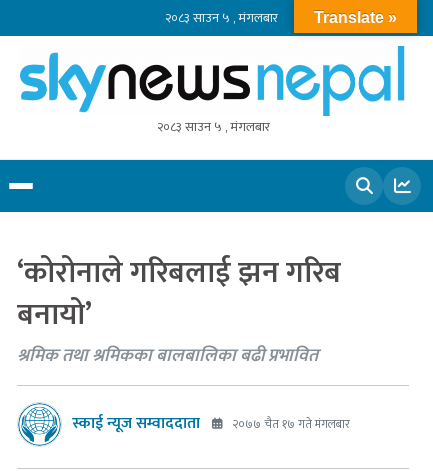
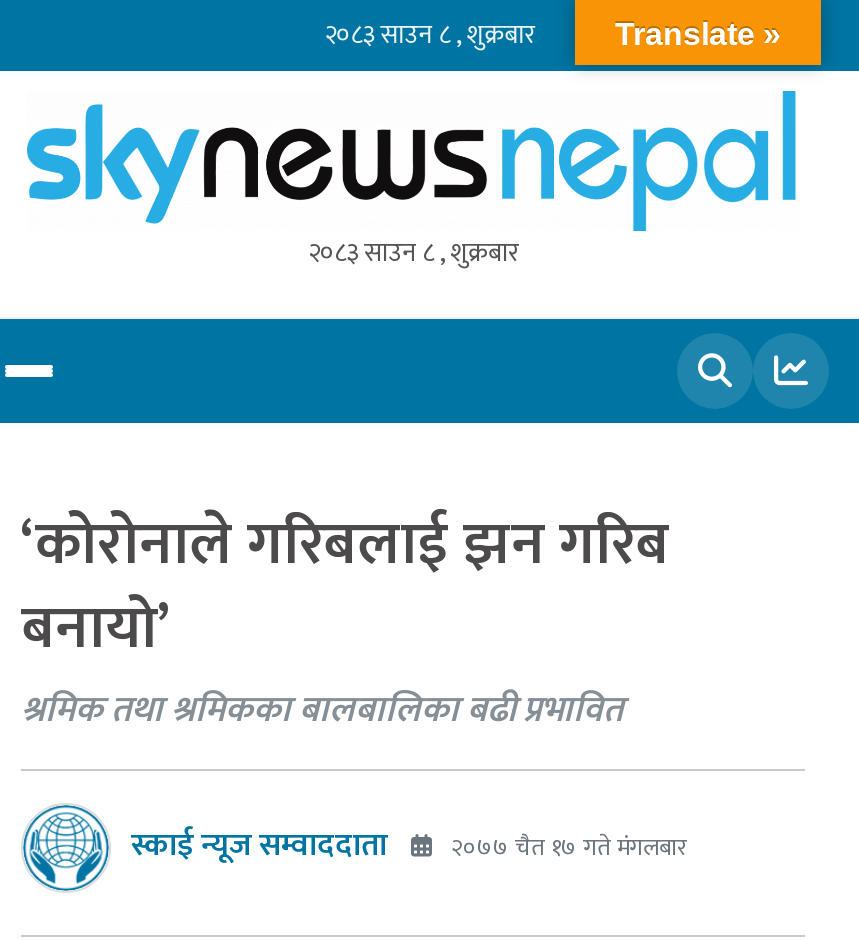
- २०८३ साउन ५ , मंगलबार
+ २०८३ साउन ८ , शुक्रबार

- २०८३ साउन ५ , मंगलबार
+ २०८३ साउन ८ , शुक्रबार
